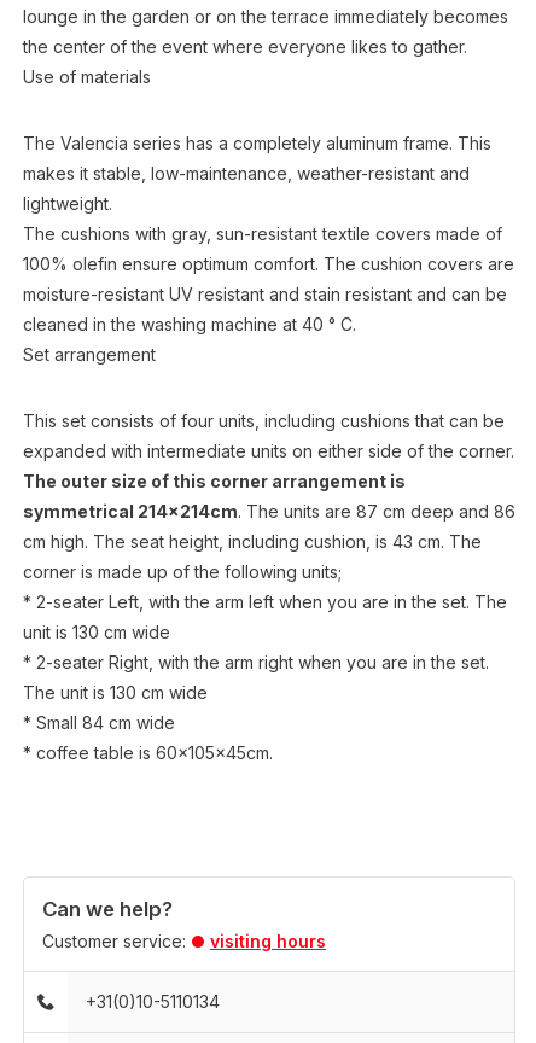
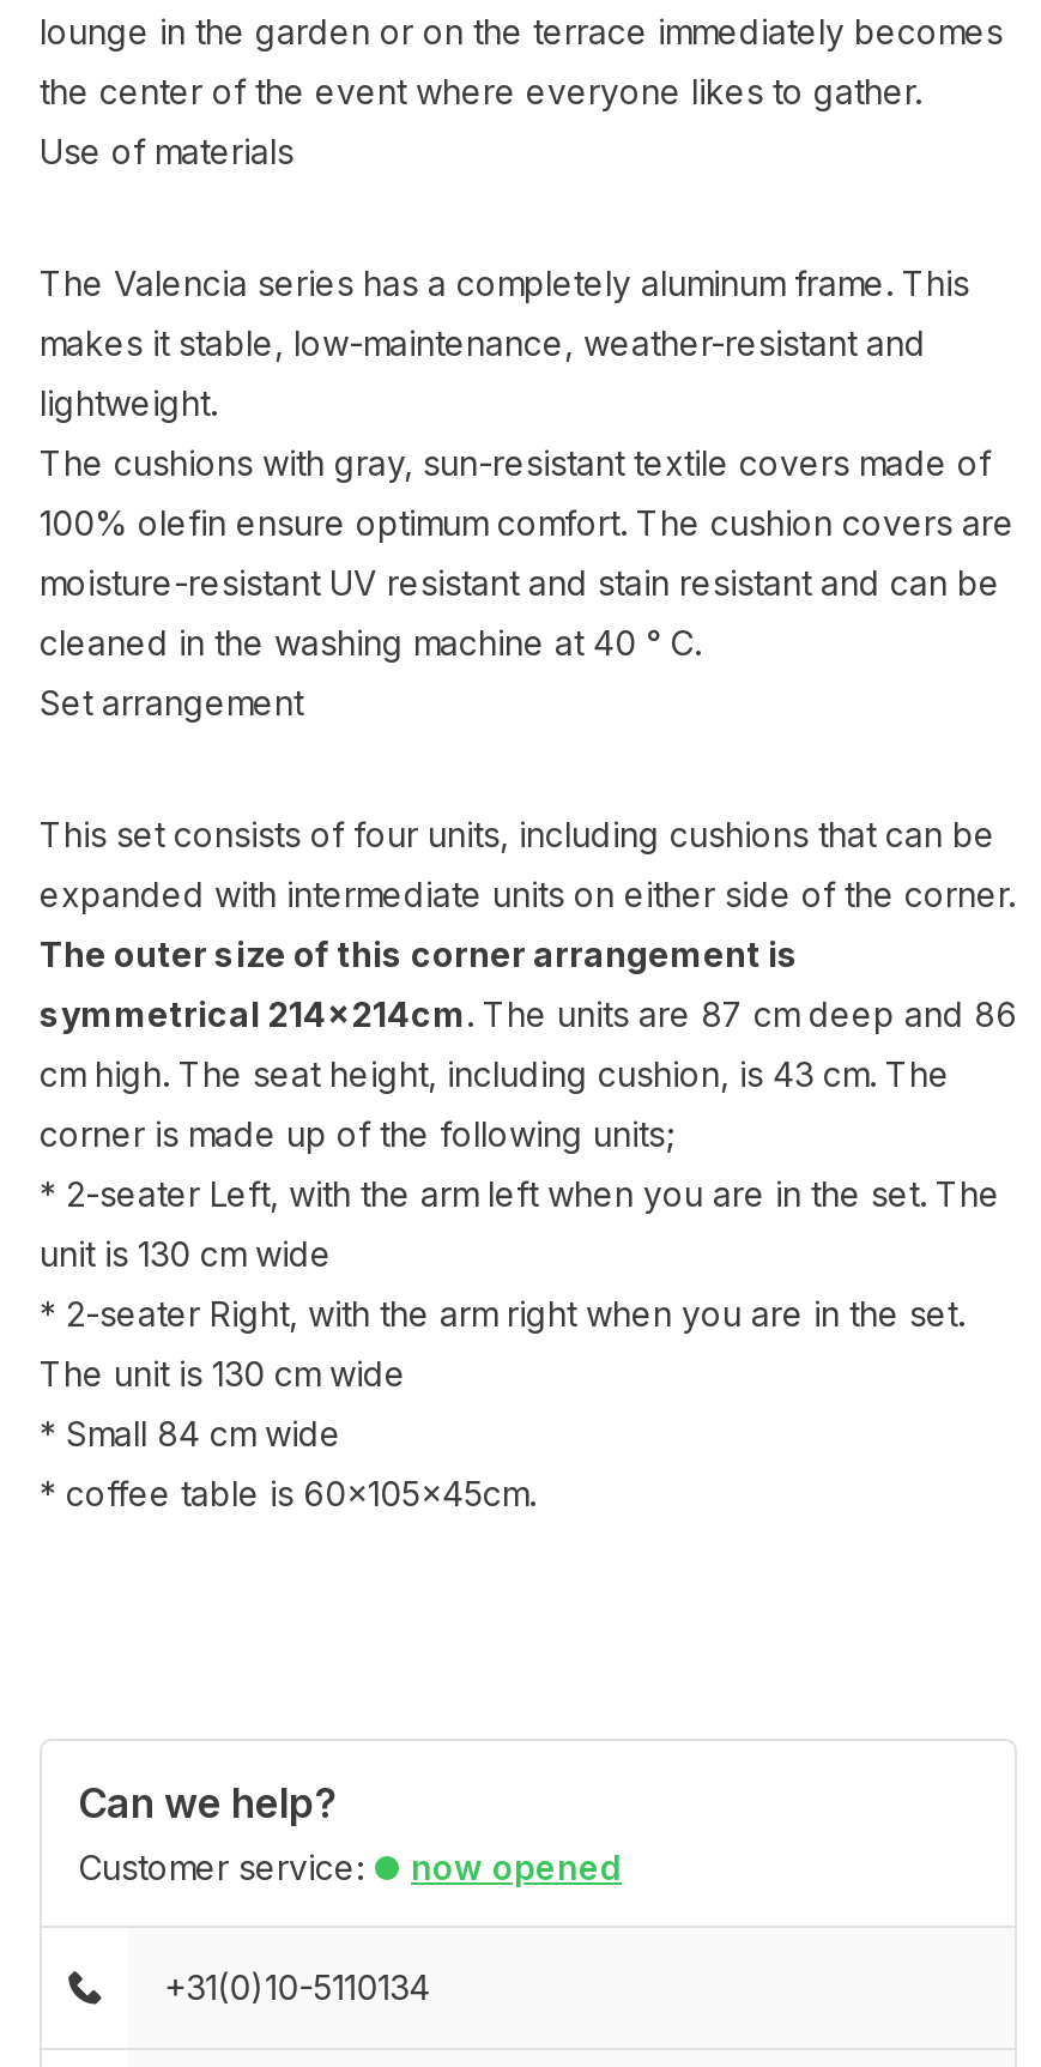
- visiting hours
+ now opened
